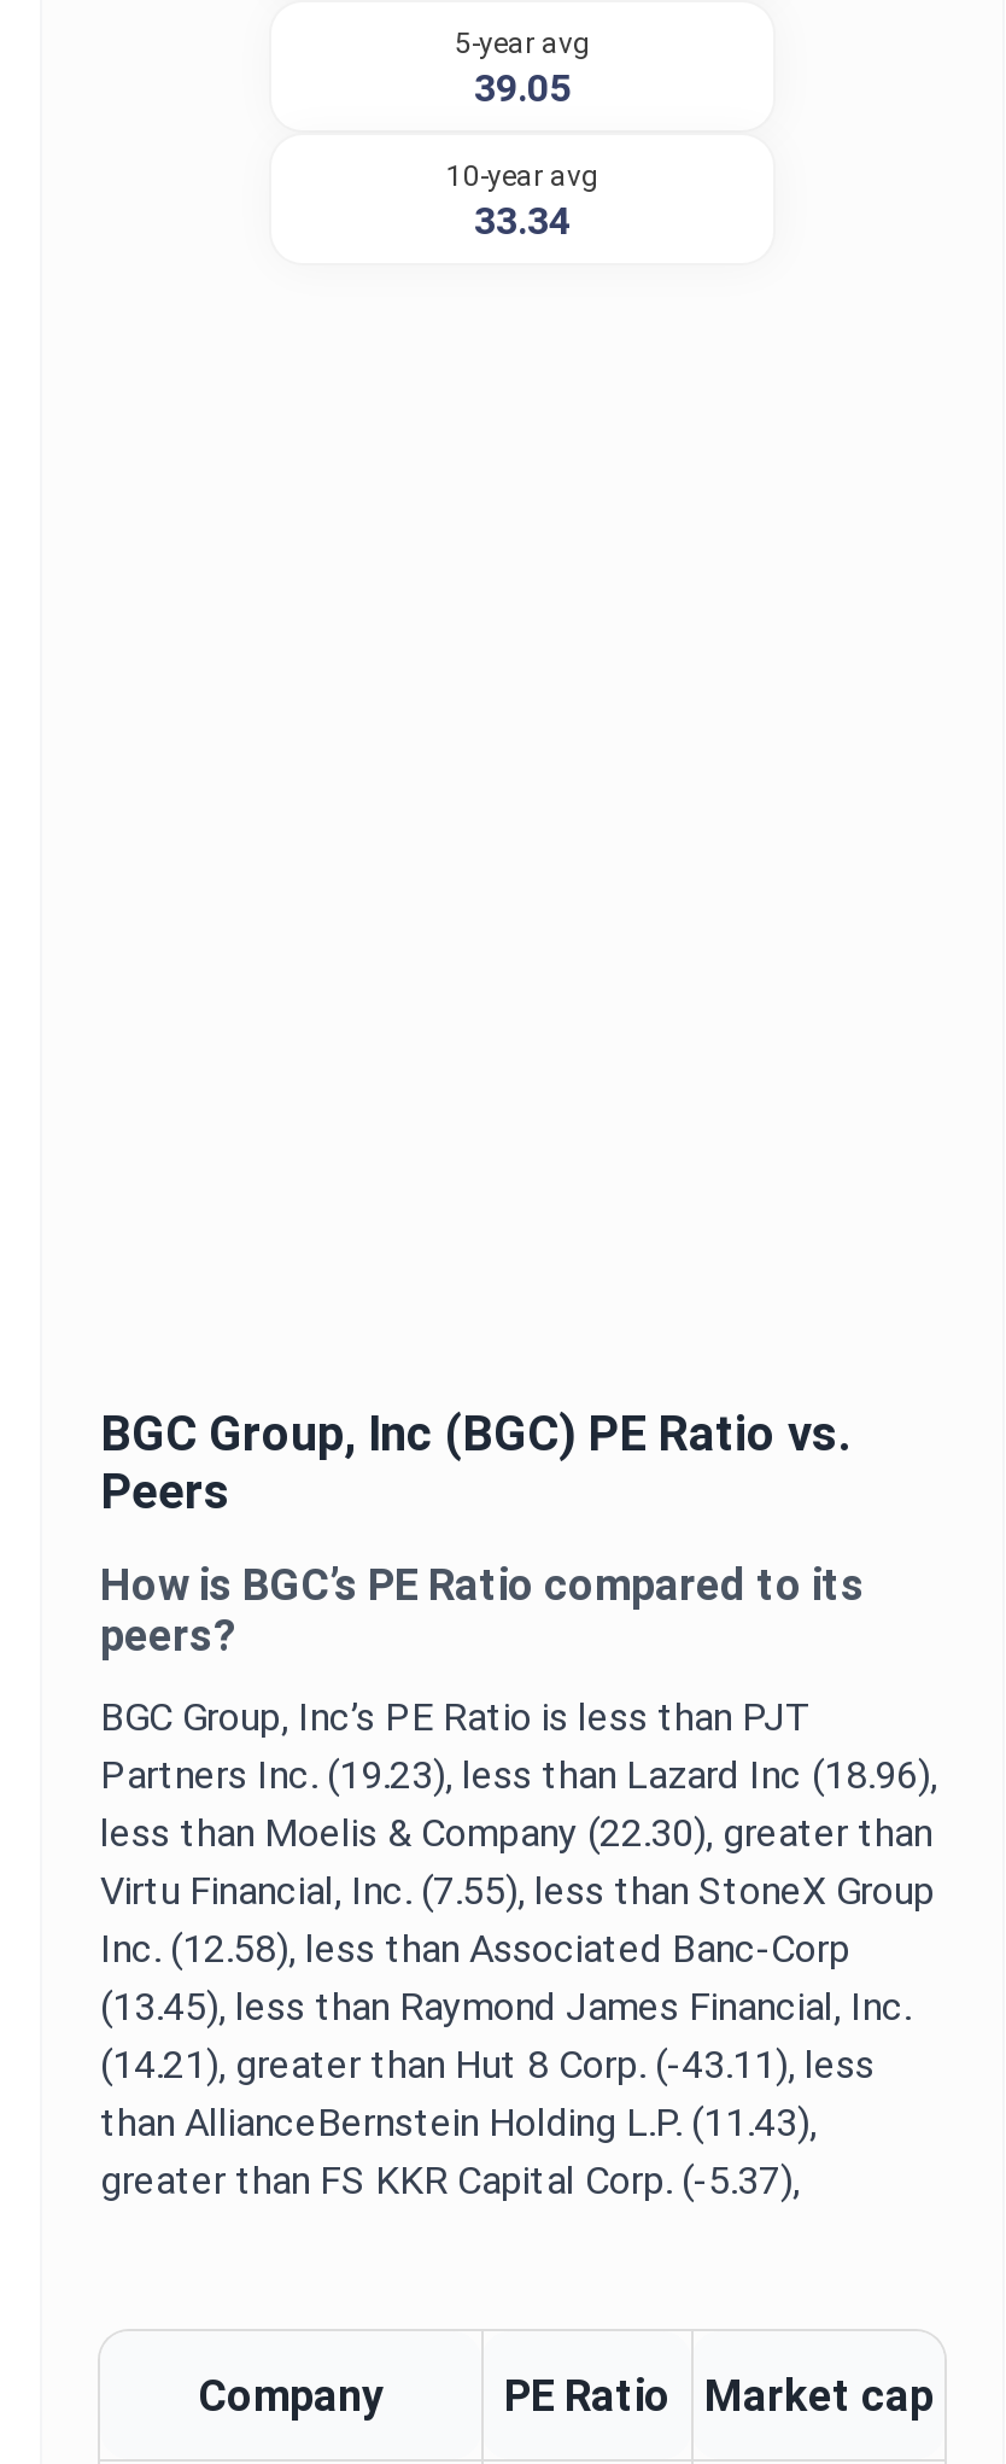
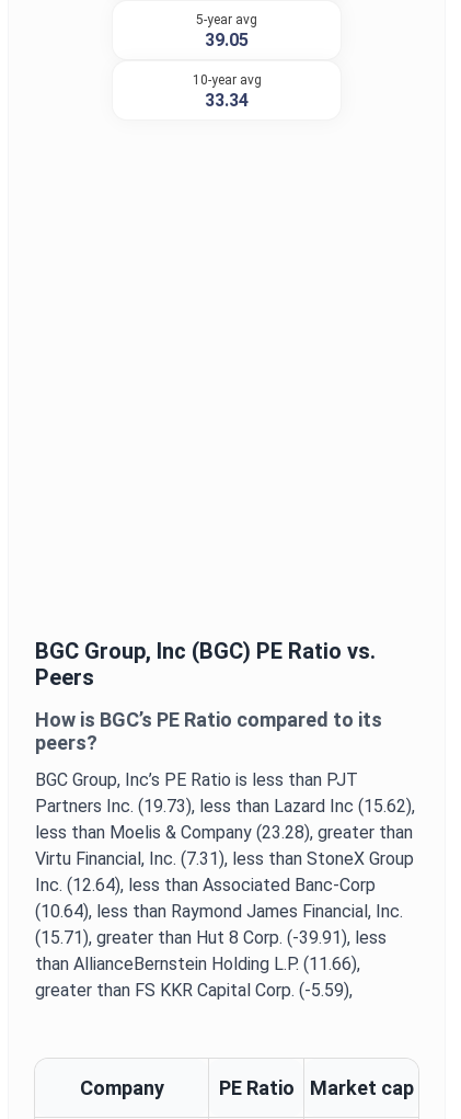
- Partners Inc. (19.23), less than Lazard Inc (18.96),
+ Partners Inc. (19.73), less than Lazard Inc (15.62),

- less than Moelis & Company (22.30), greater than
+ less than Moelis & Company (23.28), greater than

- Virtu Financial, Inc. (7.55), less than StoneX Group
+ Virtu Financial, Inc. (7.31), less than StoneX Group

- Inc. (12.58), less than Associated Banc-Corp
+ Inc. (12.64), less than Associated Banc-Corp

- (13.45), less than Raymond James Financial, Inc.
+ (10.64), less than Raymond James Financial, Inc.

- (14.21), greater than Hut 8 Corp. (-43.11), less
+ (15.71), greater than Hut 8 Corp. (-39.91), less

- than AllianceBernstein Holding L.P. (11.43),
+ than AllianceBernstein Holding L.P. (11.66),

- greater than FS KKR Capital Corp. (-5.37),
+ greater than FS KKR Capital Corp. (-5.59),
